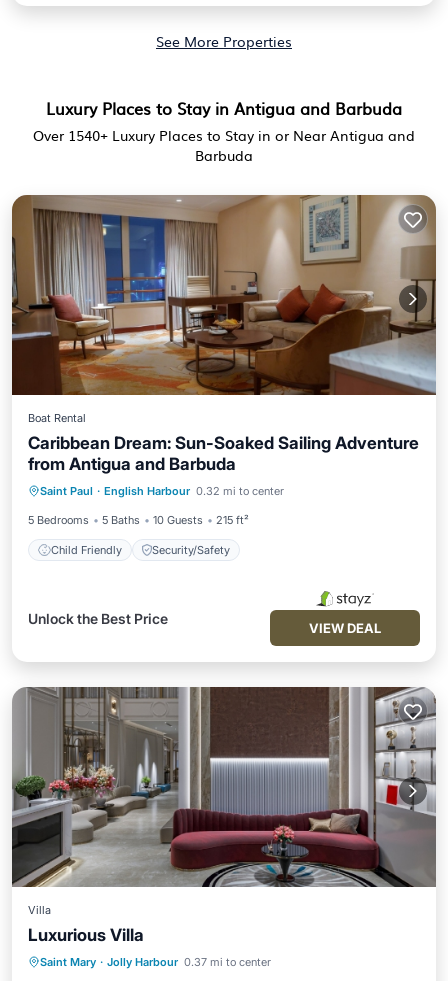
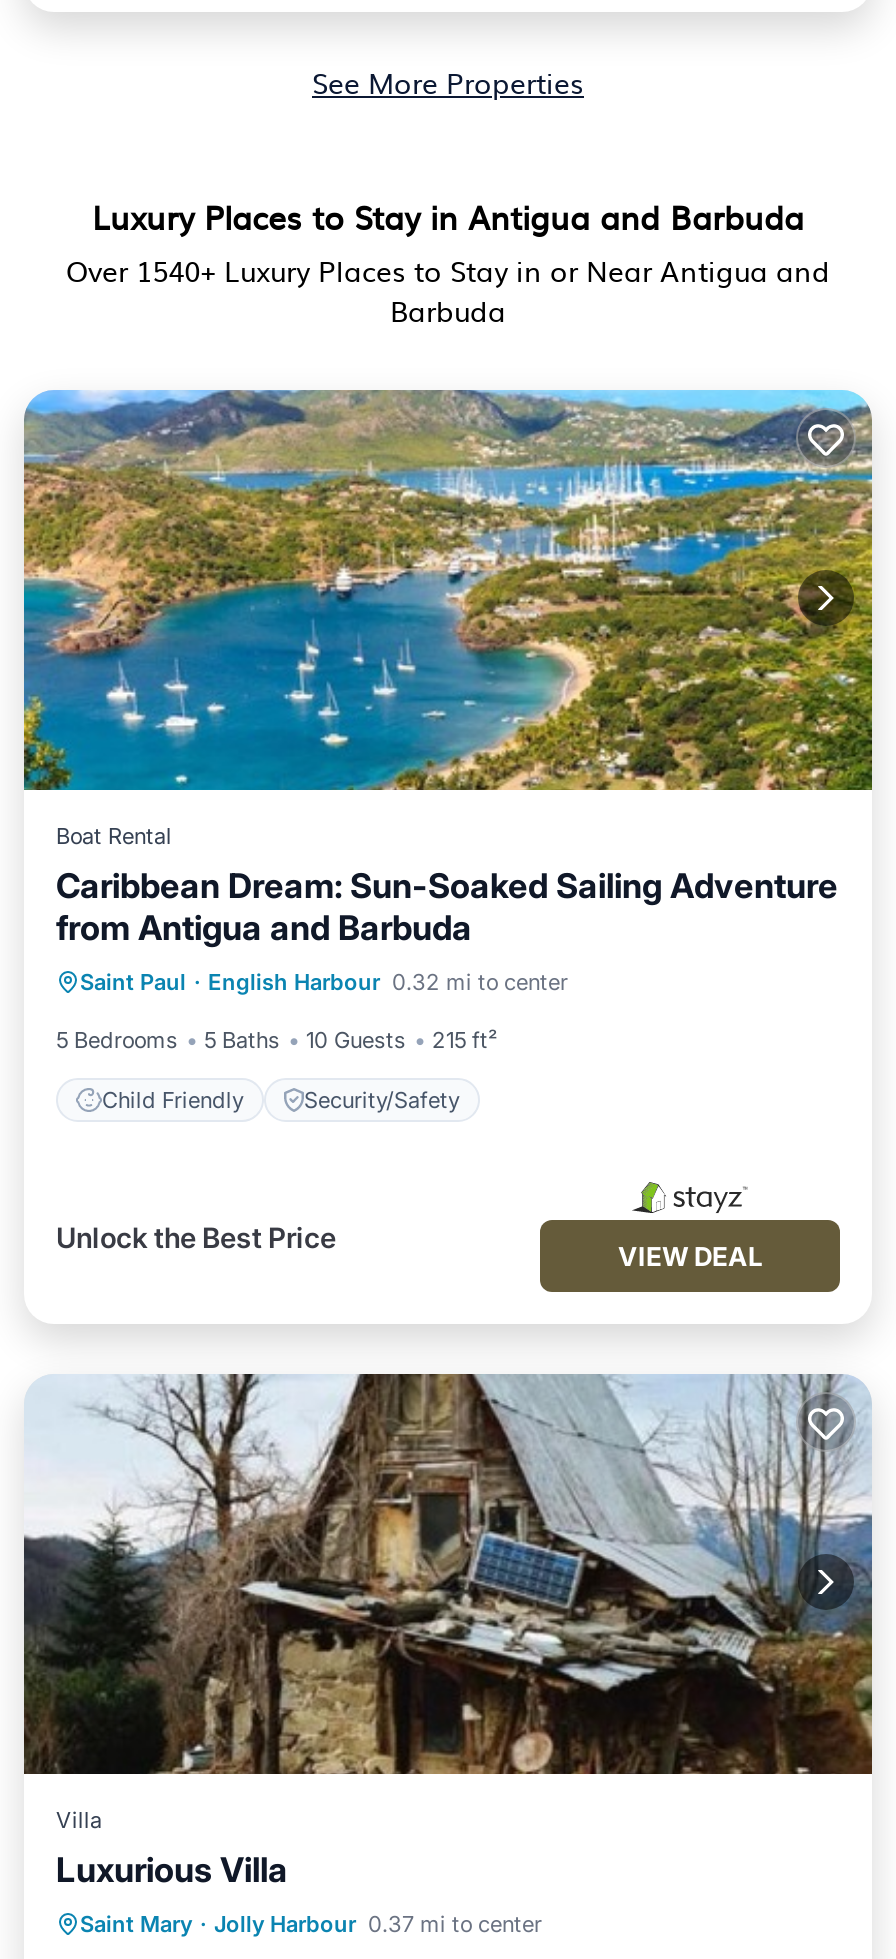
- [image]
+ [image]

- [image]
+ [image]
